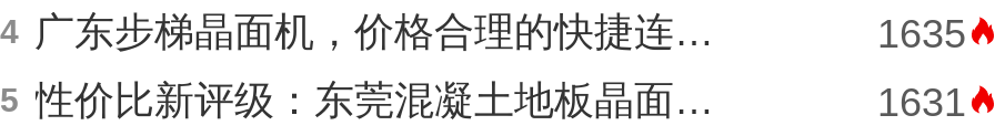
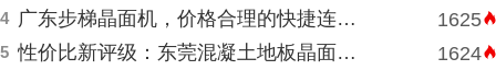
- 1635
+ 1625

- 1631
+ 1624
